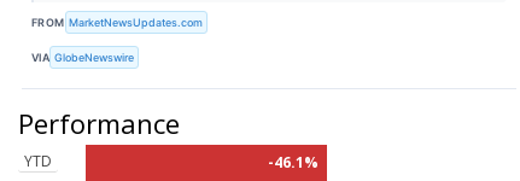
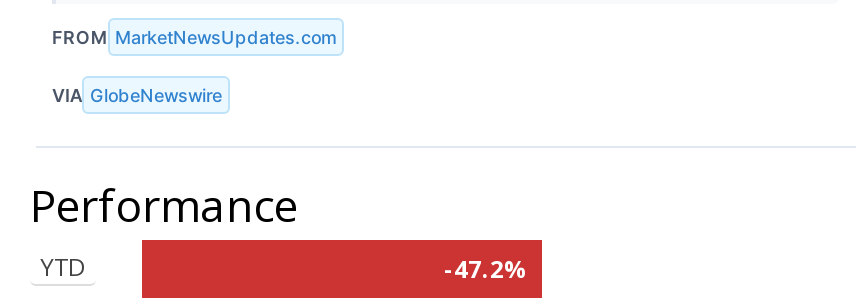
- -46.1%
+ -47.2%
